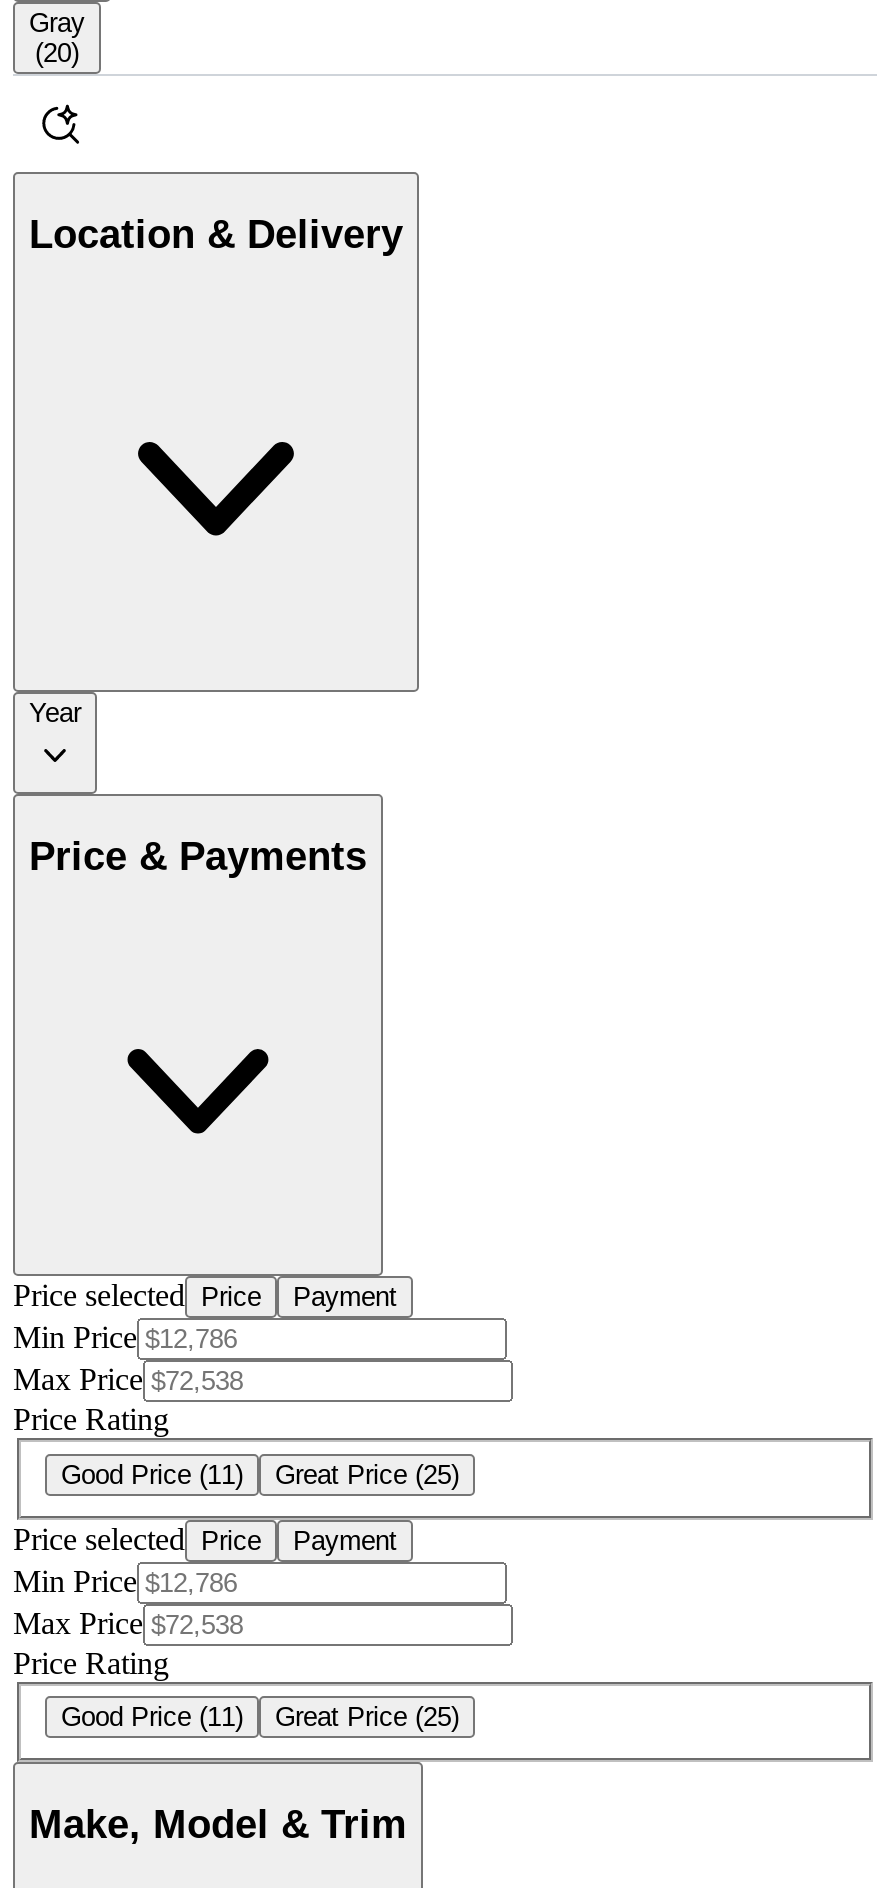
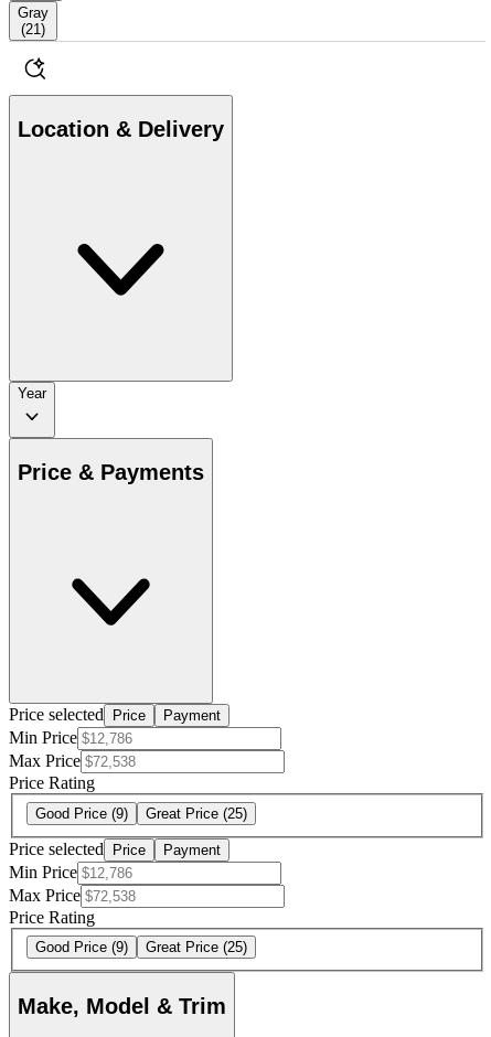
- (20)
+ (21)

- Good Price (11) Great Price (25)
+ Good Price (9) Great Price (25)

- Good Price (11) Great Price (25)
+ Good Price (9) Great Price (25)
